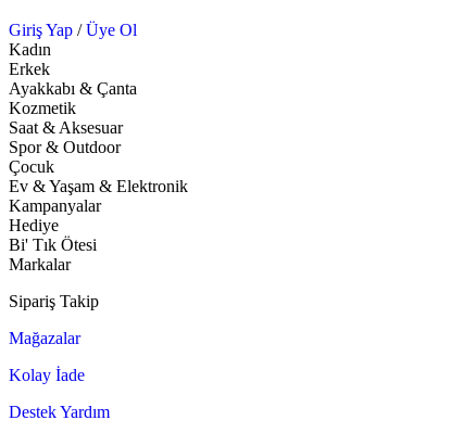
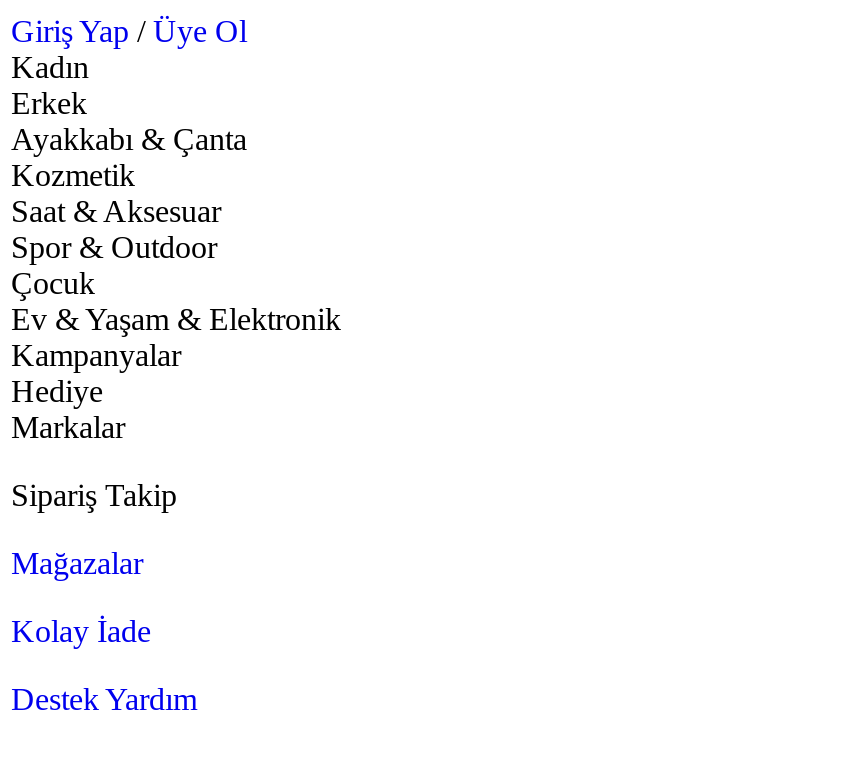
- Bi' Tık Ötesi
